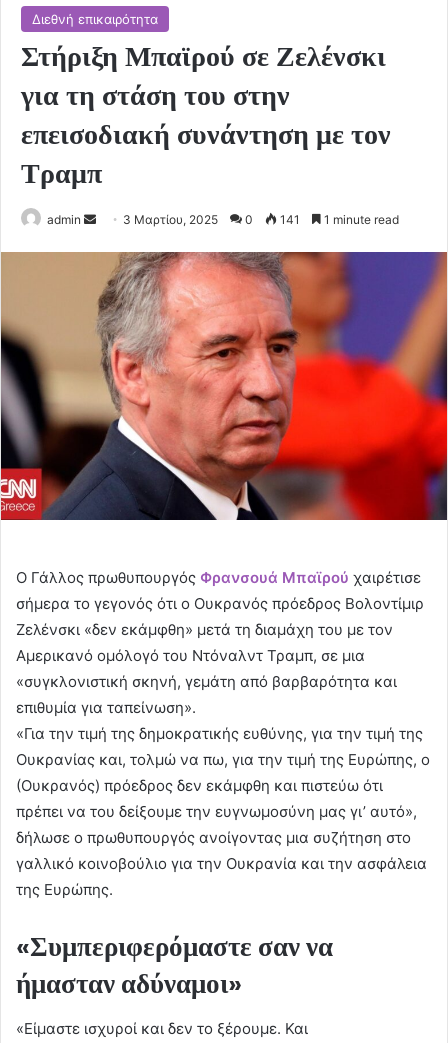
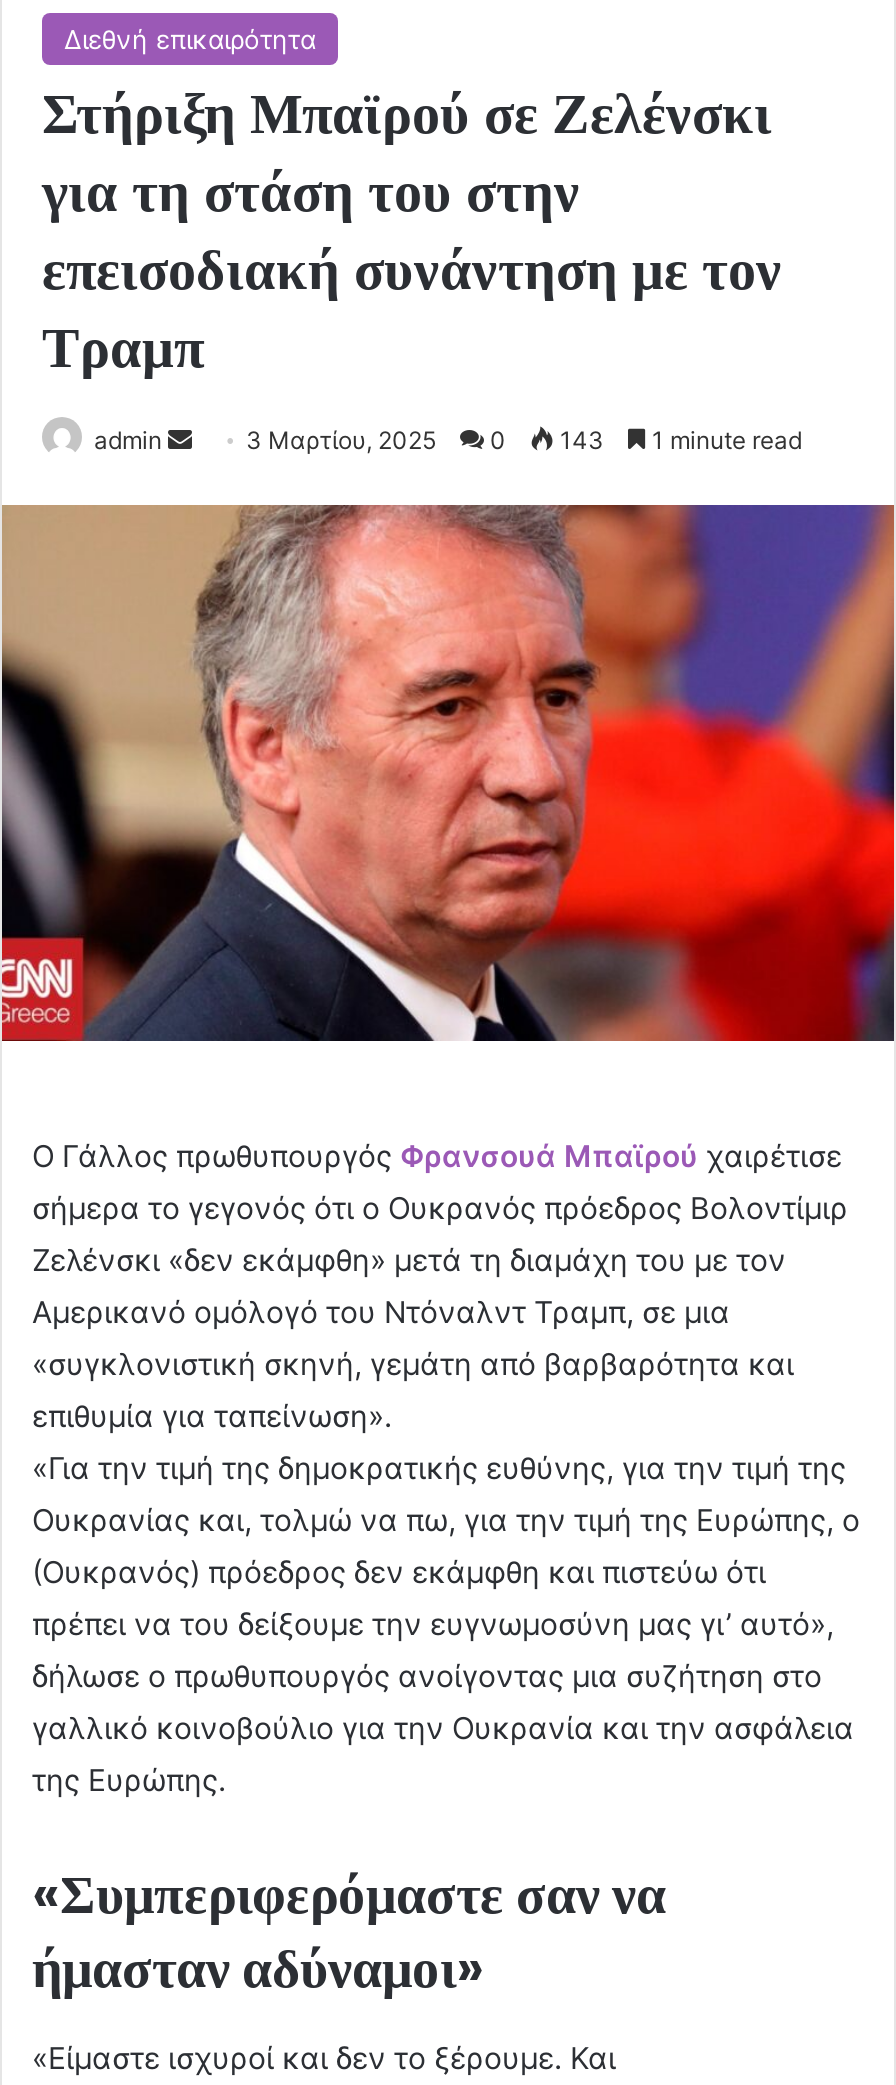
- 141
+ 143
